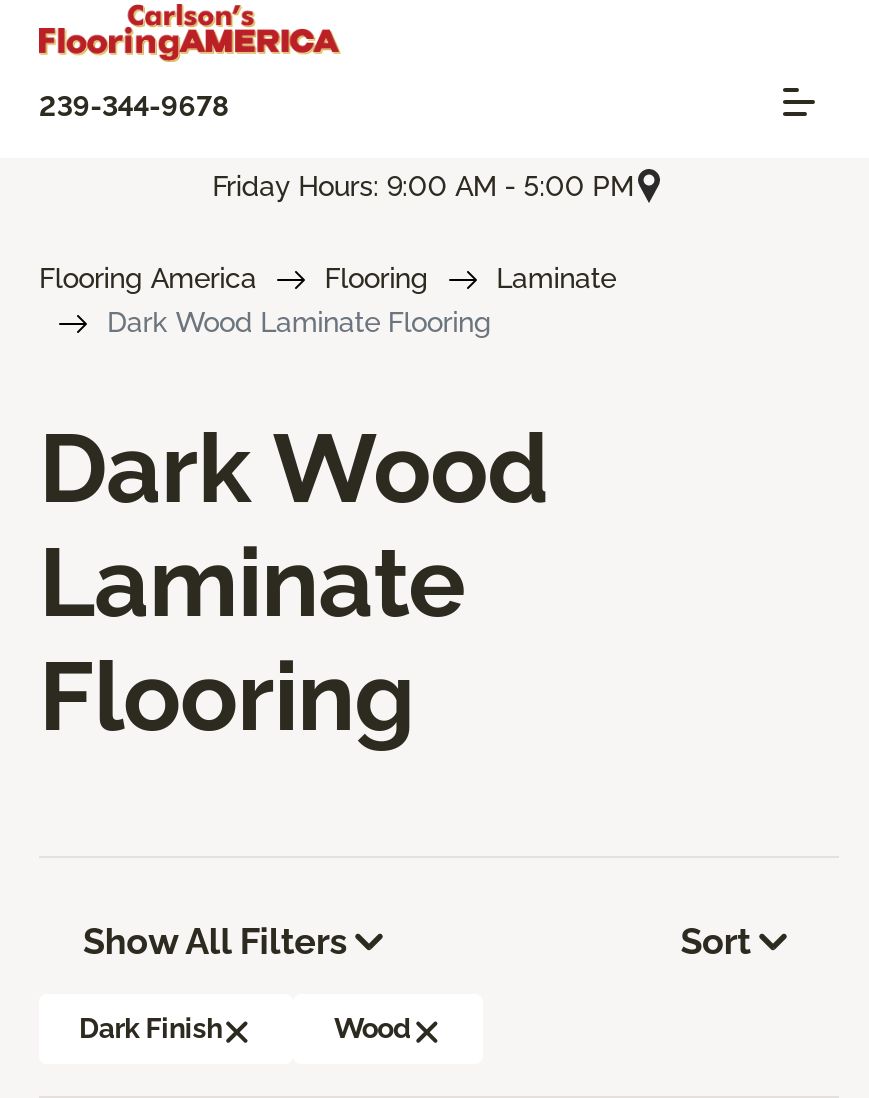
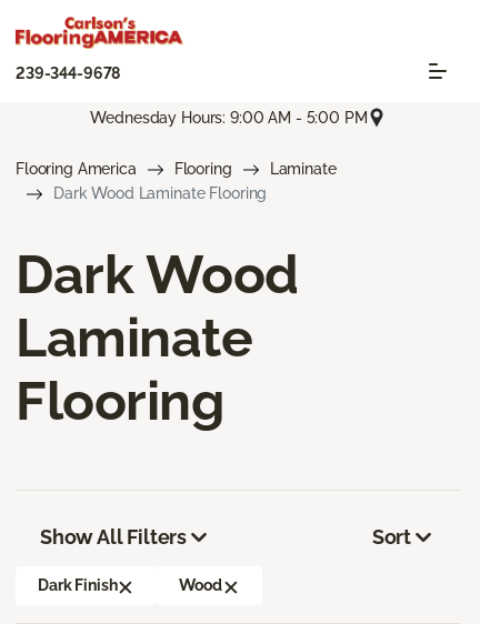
- Friday Hours: 9:00 AM - 5:00 PM
+ Wednesday Hours: 9:00 AM - 5:00 PM
